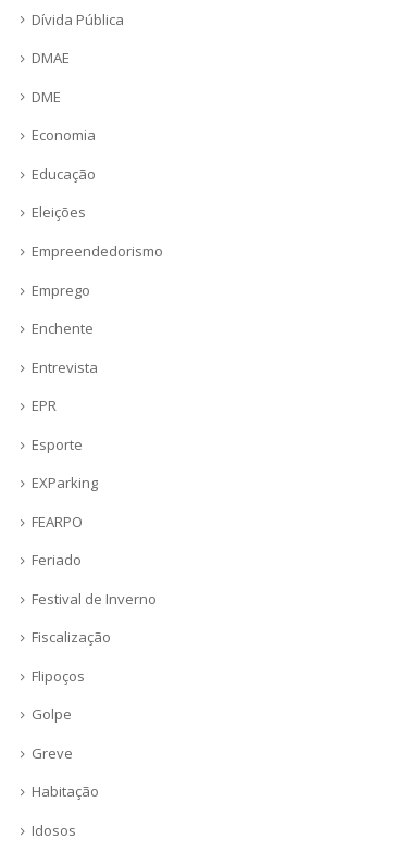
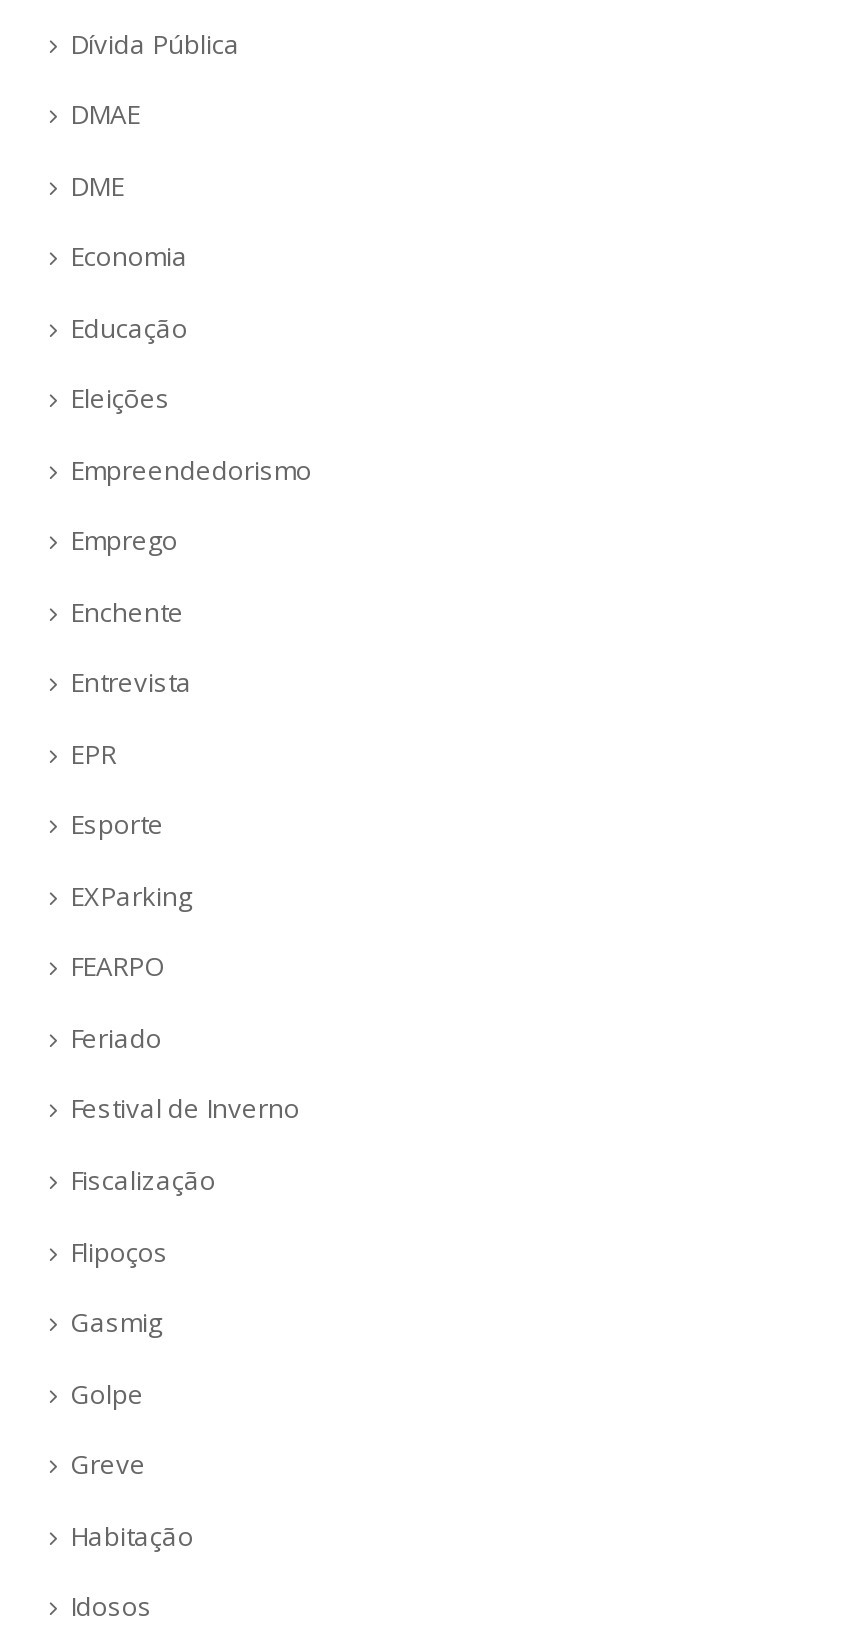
+ Gasmig
